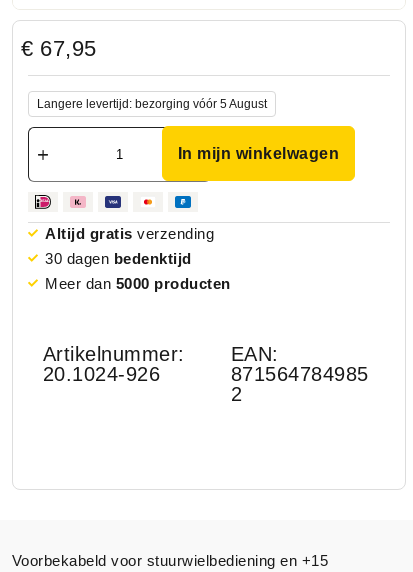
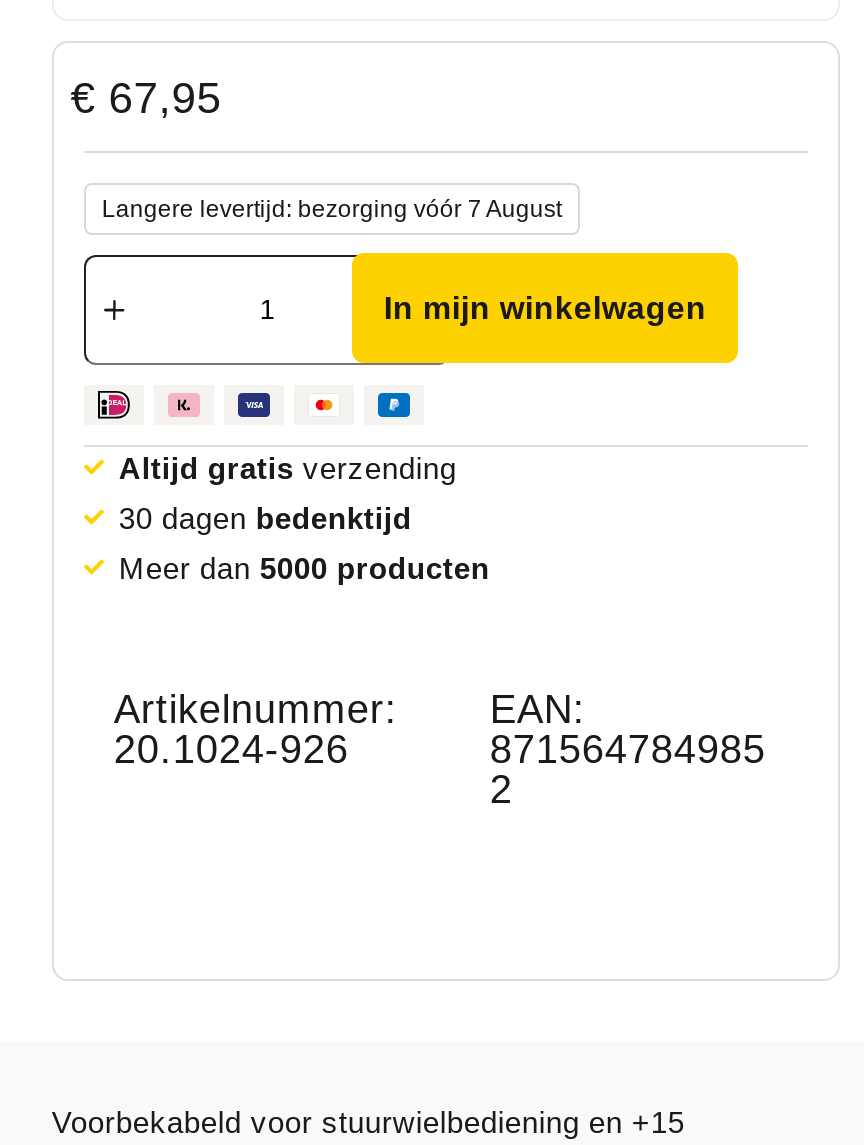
- Langere levertijd: bezorging vóór 5 August
+ Langere levertijd: bezorging vóór 7 August
